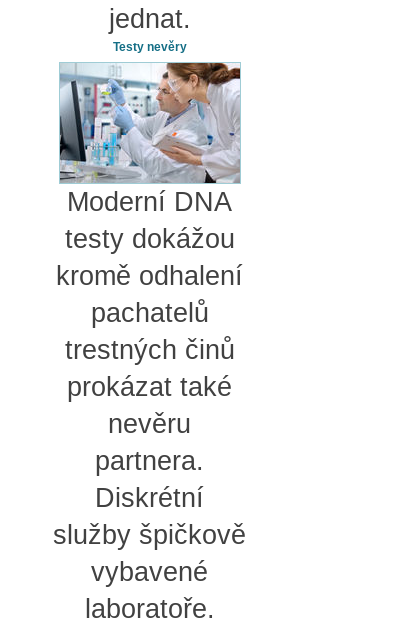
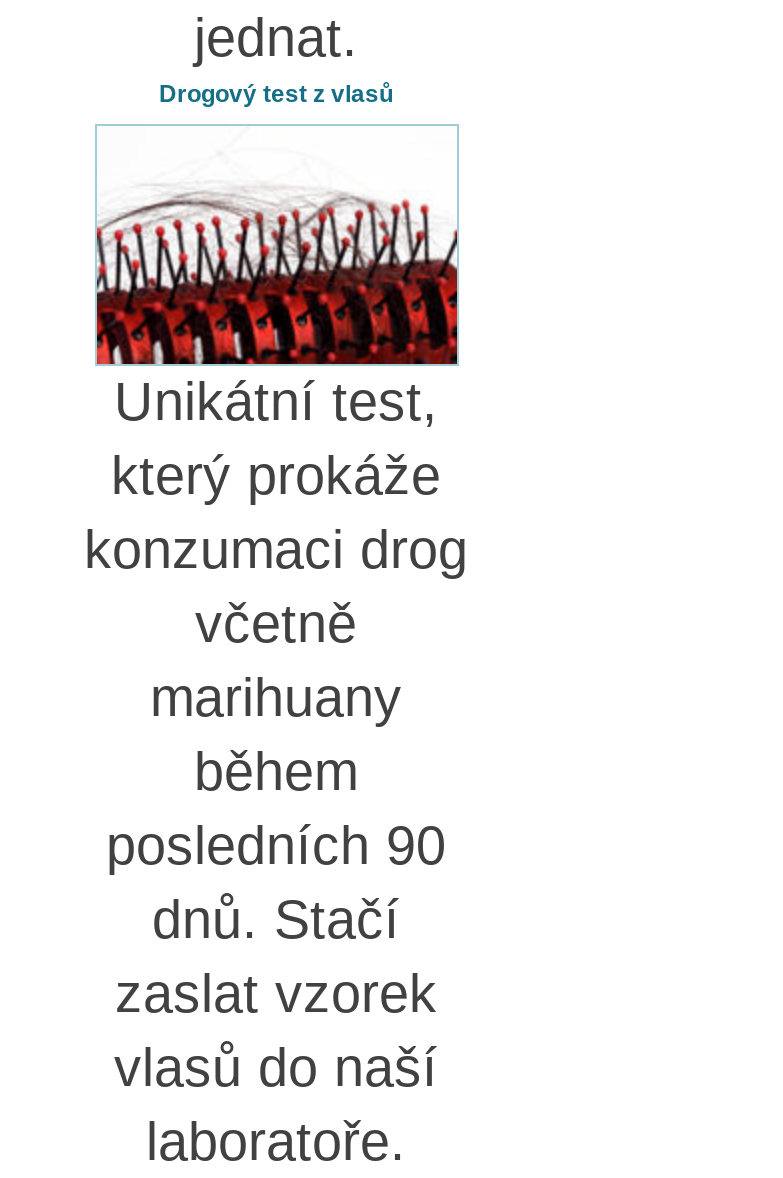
- Testy nevěry
+ Drogový test z vlasů

- [image]
+ [image]

- Moderní DNA
- testy dokážou
- kromě odhalení
- pachatelů
- trestných činů
- prokázat také
- nevěru
- partnera.
- Diskrétní
- služby špičkově
- vybavené
+ Unikátní test,
+ který prokáže
+ konzumaci drog
+ včetně
+ marihuany
+ během
+ posledních 90
+ dnů. Stačí
+ zaslat vzorek
+ vlasů do naší
